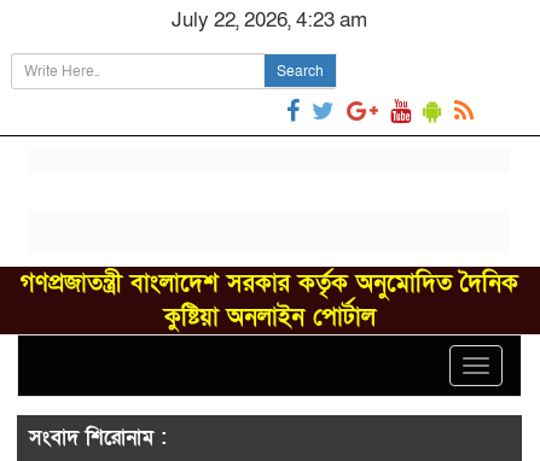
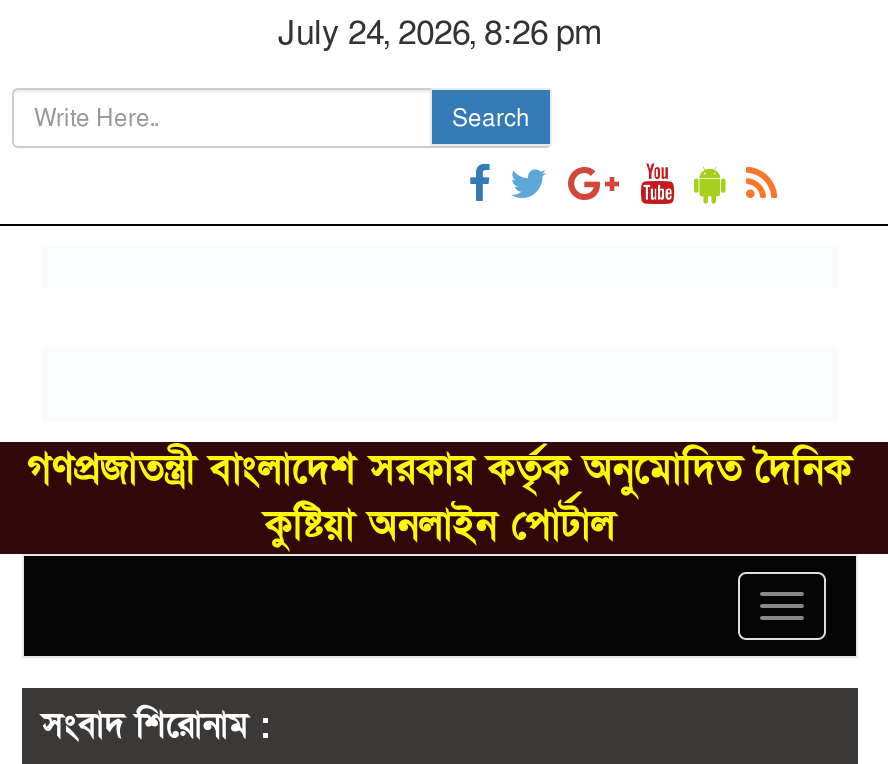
- July 22, 2026, 4:23 am
+ July 24, 2026, 8:26 pm
